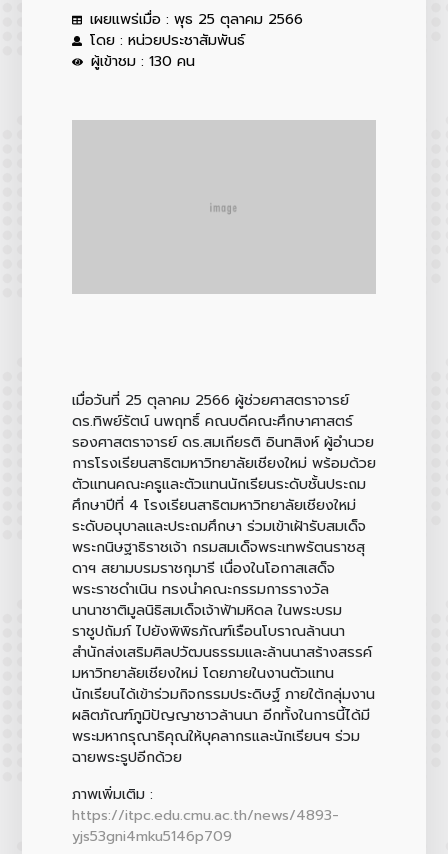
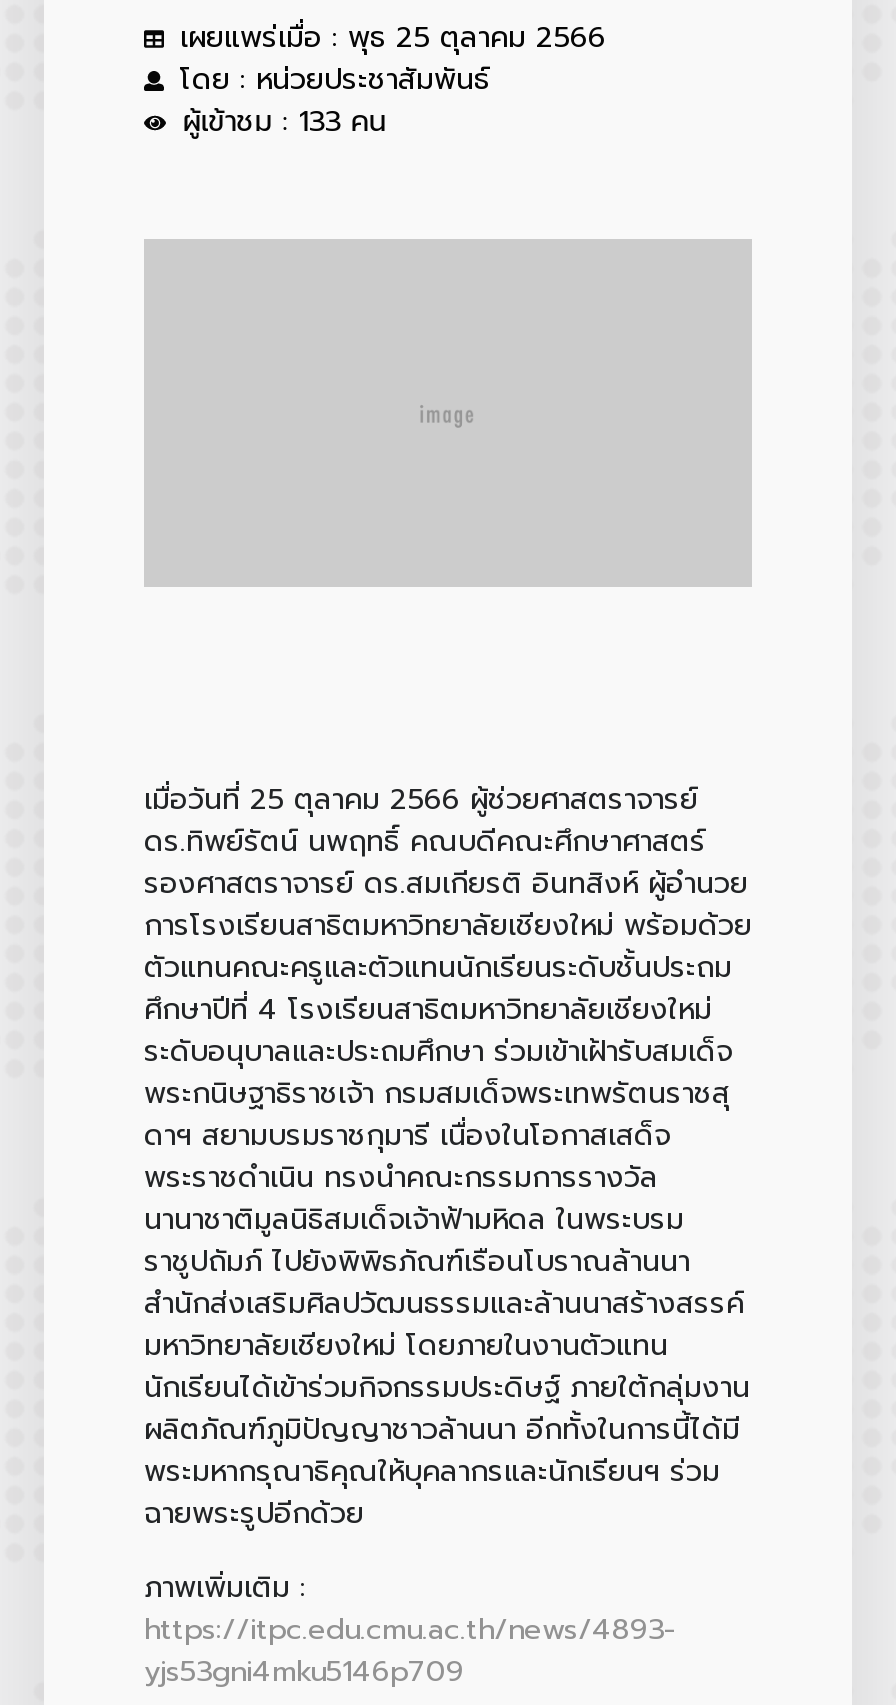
- ผู้เข้าชม : 130 คน
+ ผู้เข้าชม : 133 คน
